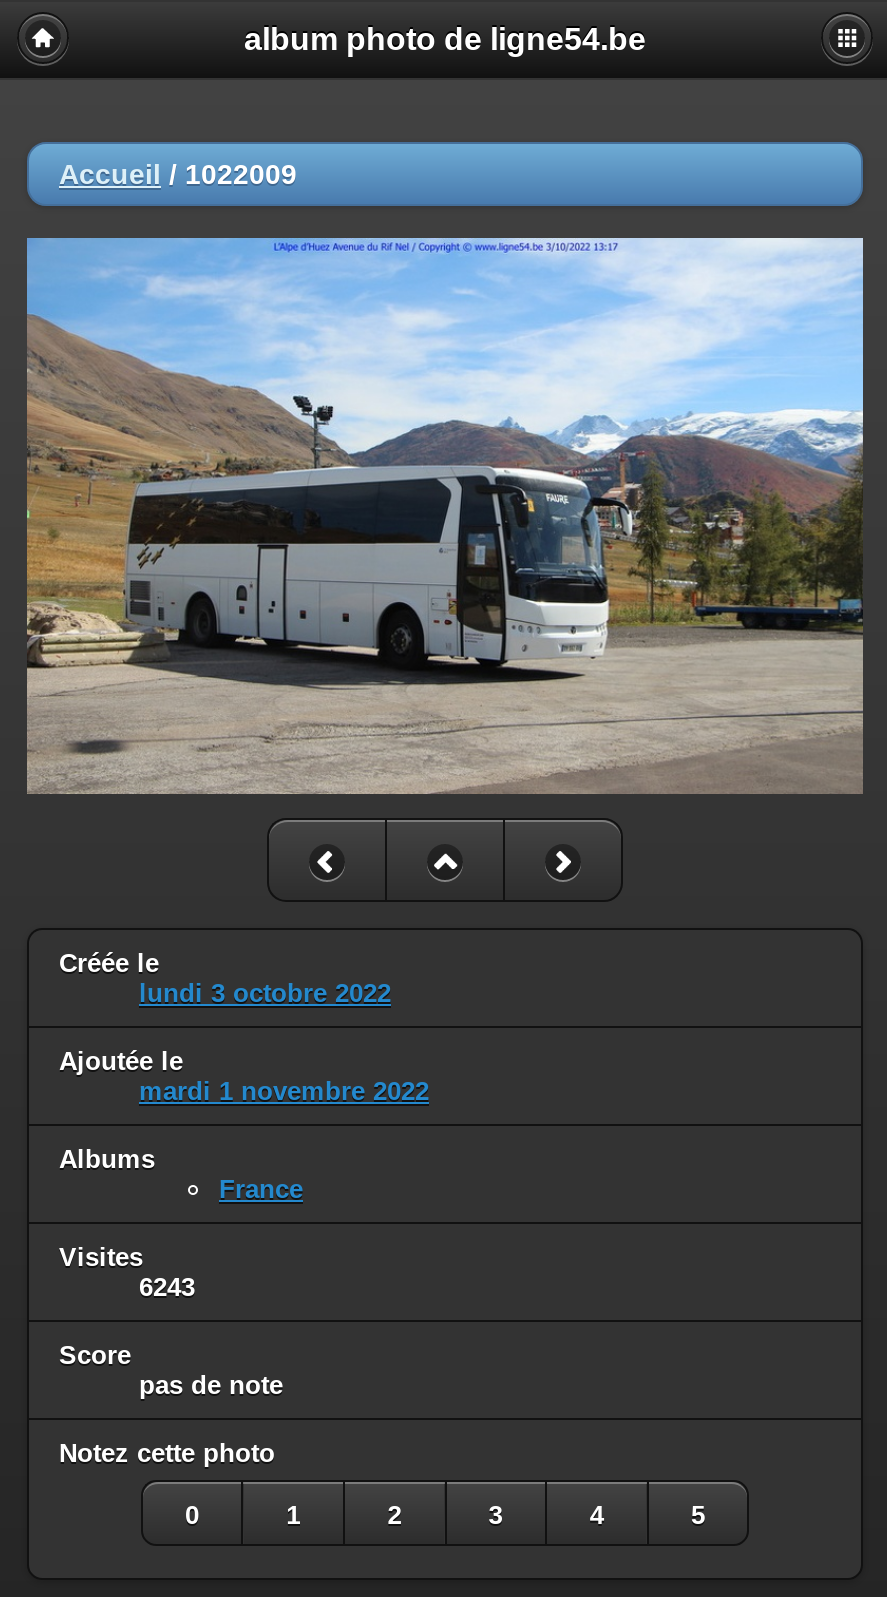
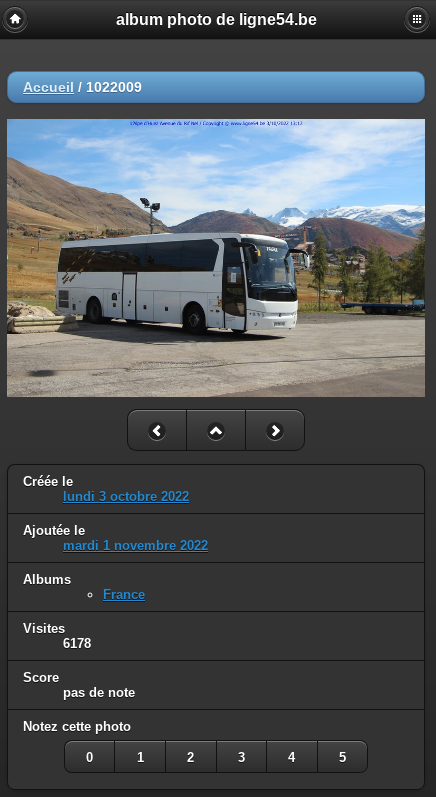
- 6243
+ 6178
